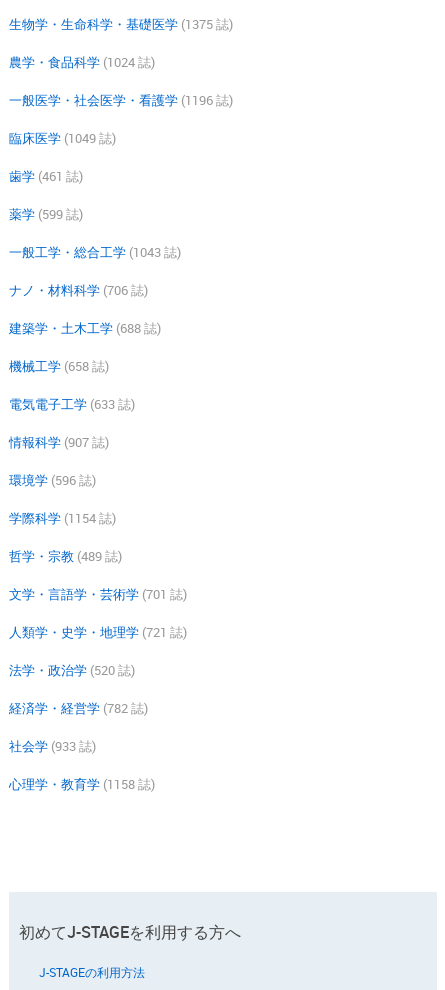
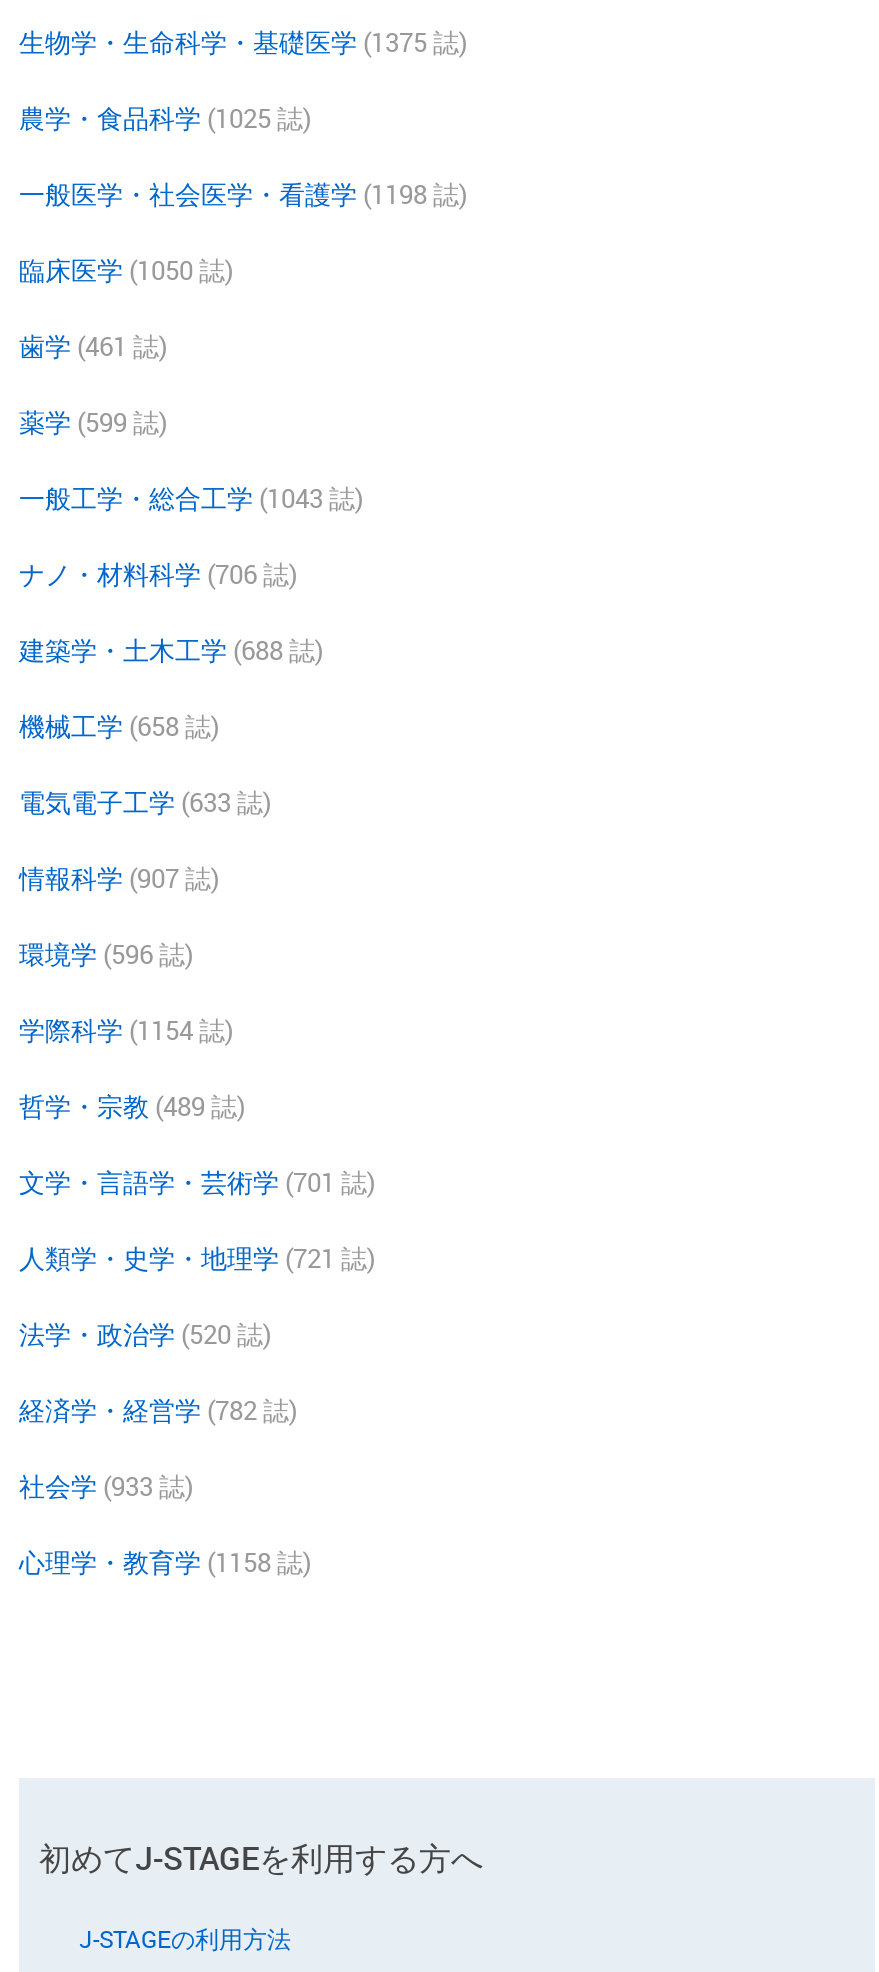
- 農学・食品科学 (1024 誌)
+ 農学・食品科学 (1025 誌)

- 一般医学・社会医学・看護学 (1196 誌)
+ 一般医学・社会医学・看護学 (1198 誌)

- 臨床医学 (1049 誌)
+ 臨床医学 (1050 誌)
